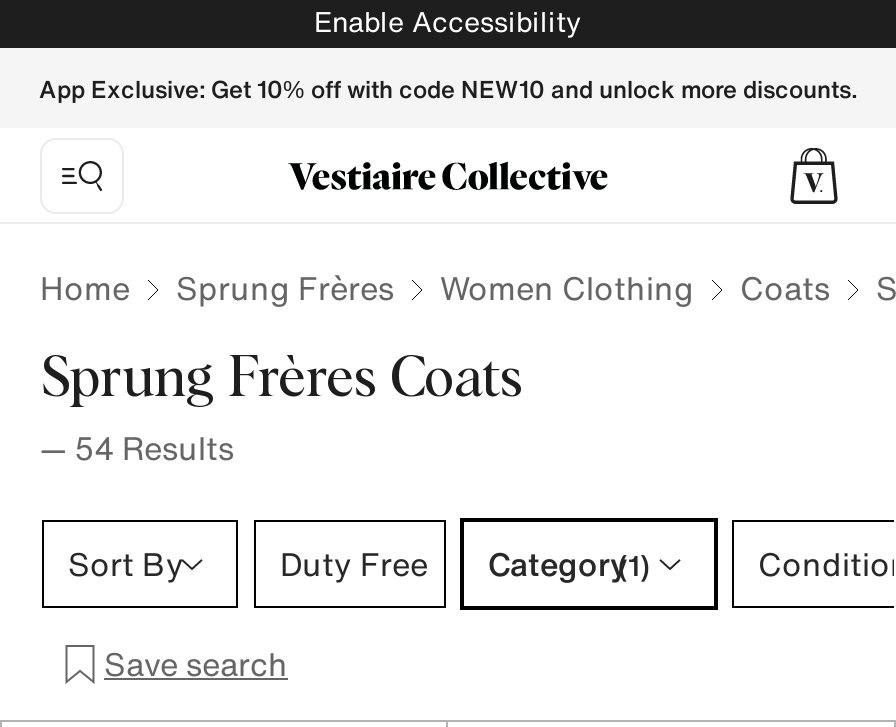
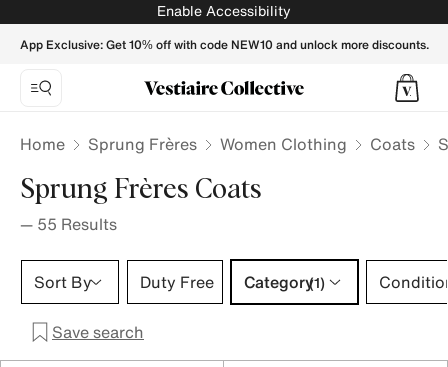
- — 54 Results
+ — 55 Results
